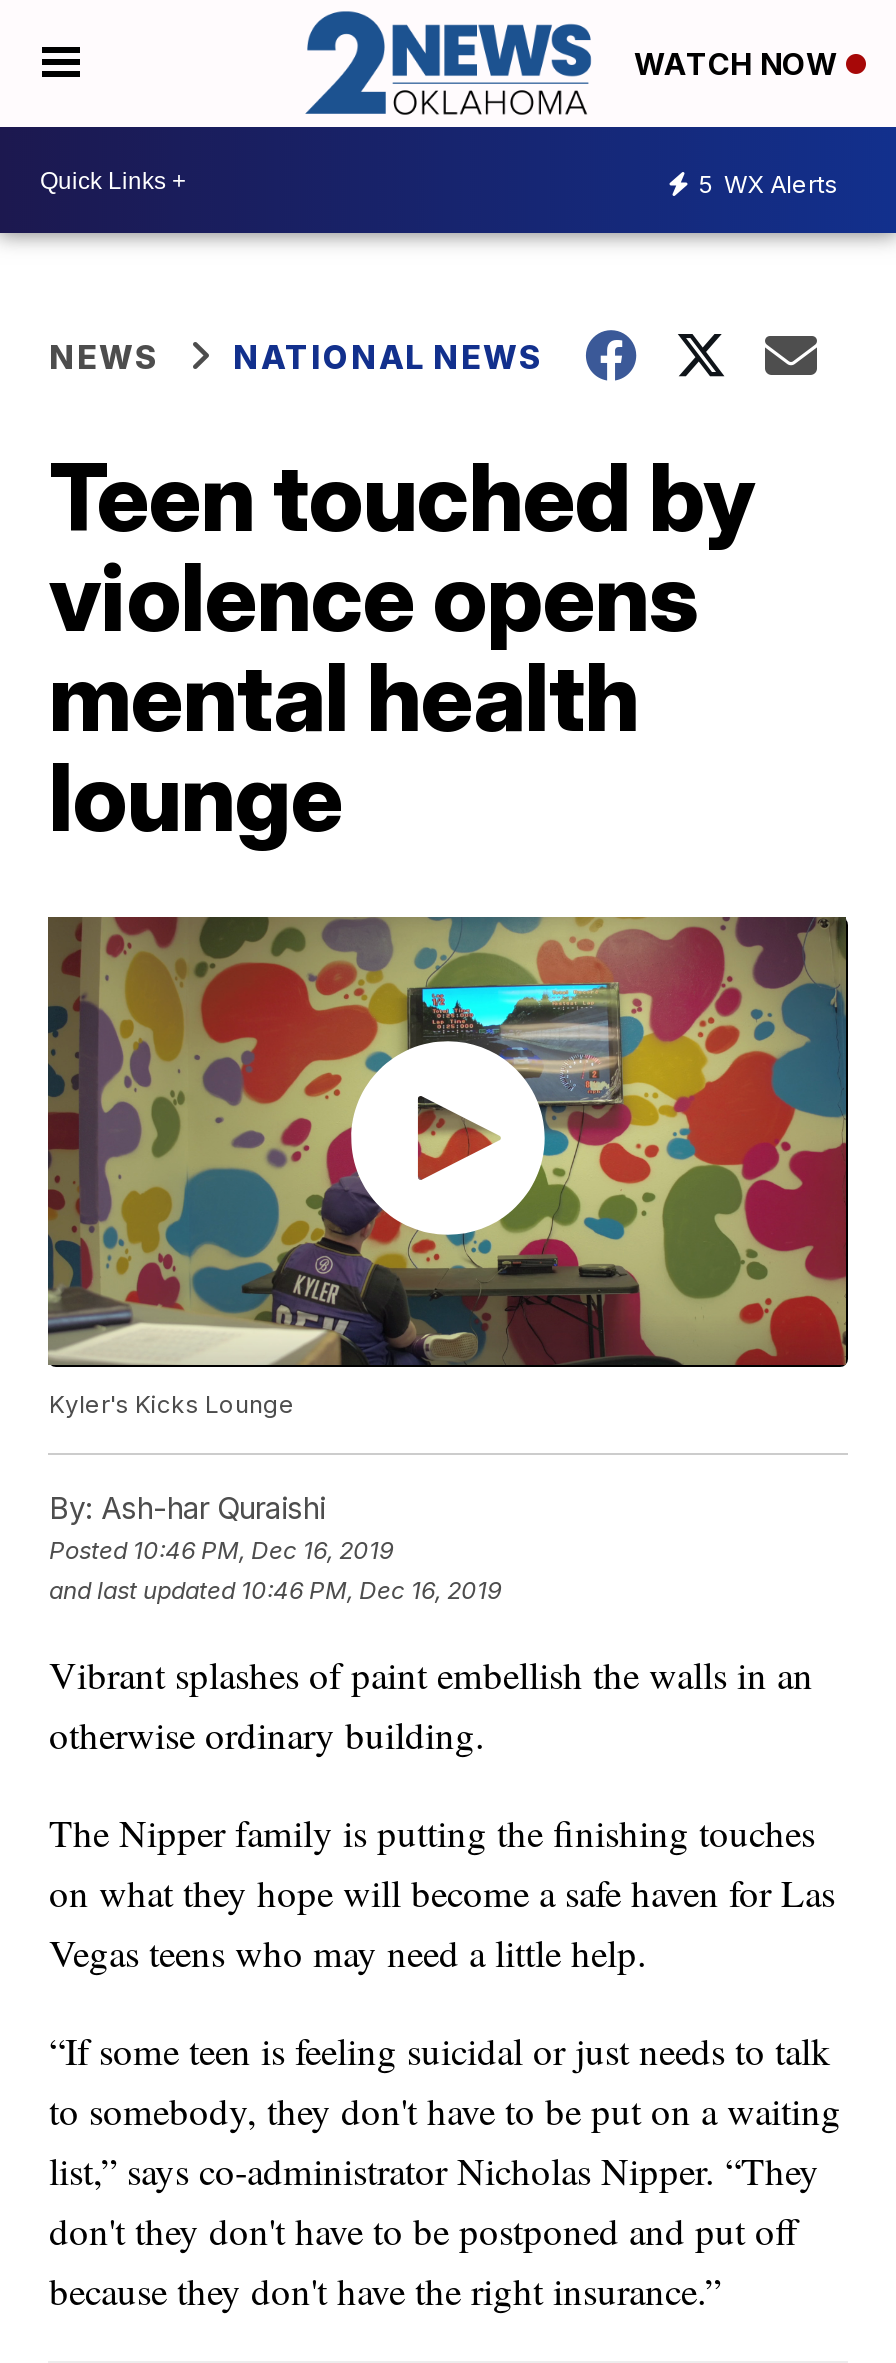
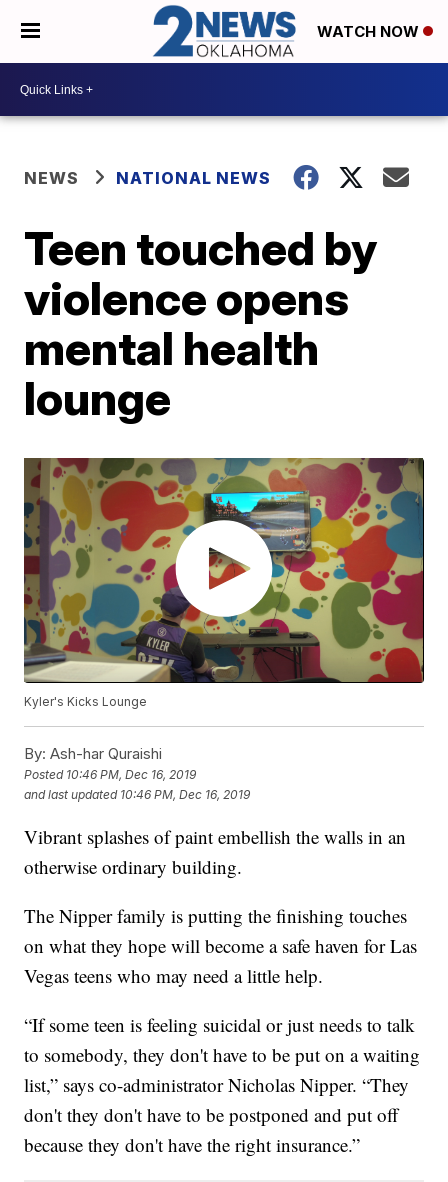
- 5 WX Alerts
